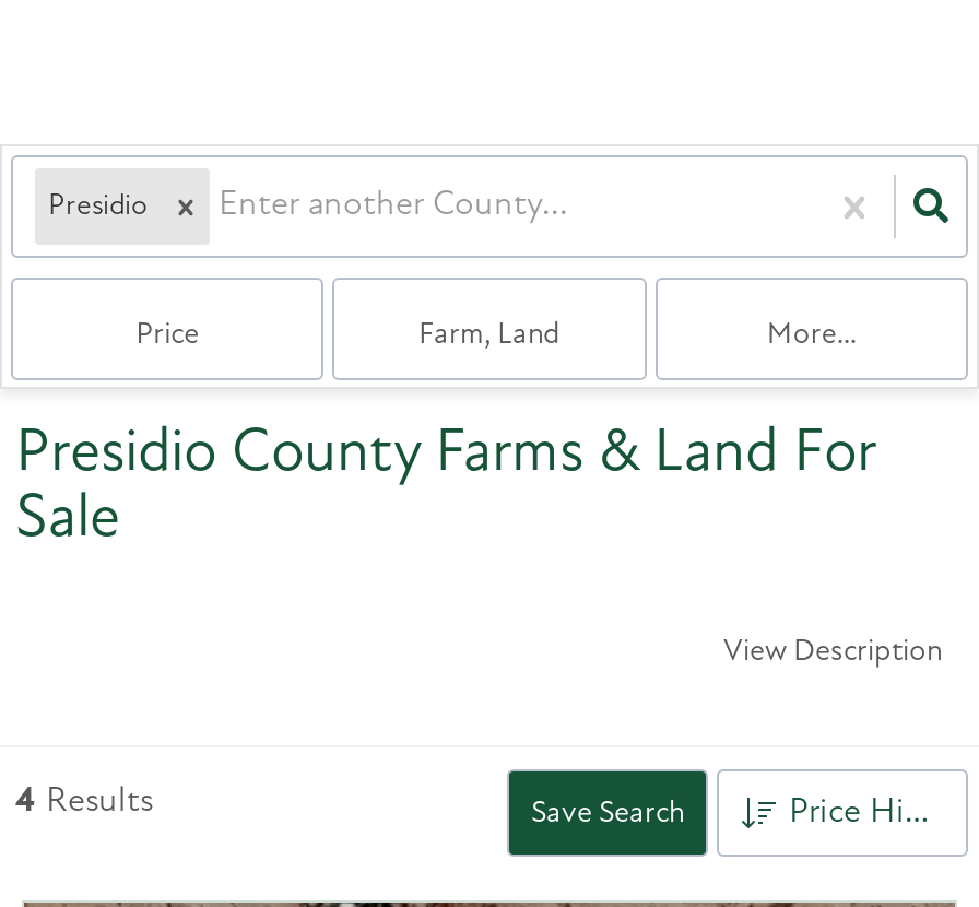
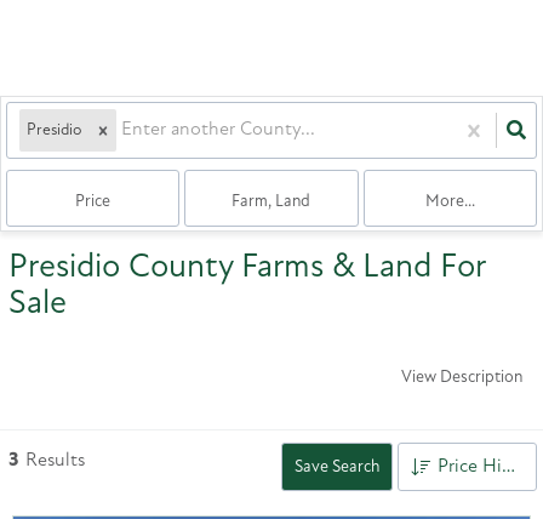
- 4 Results
+ 3 Results
